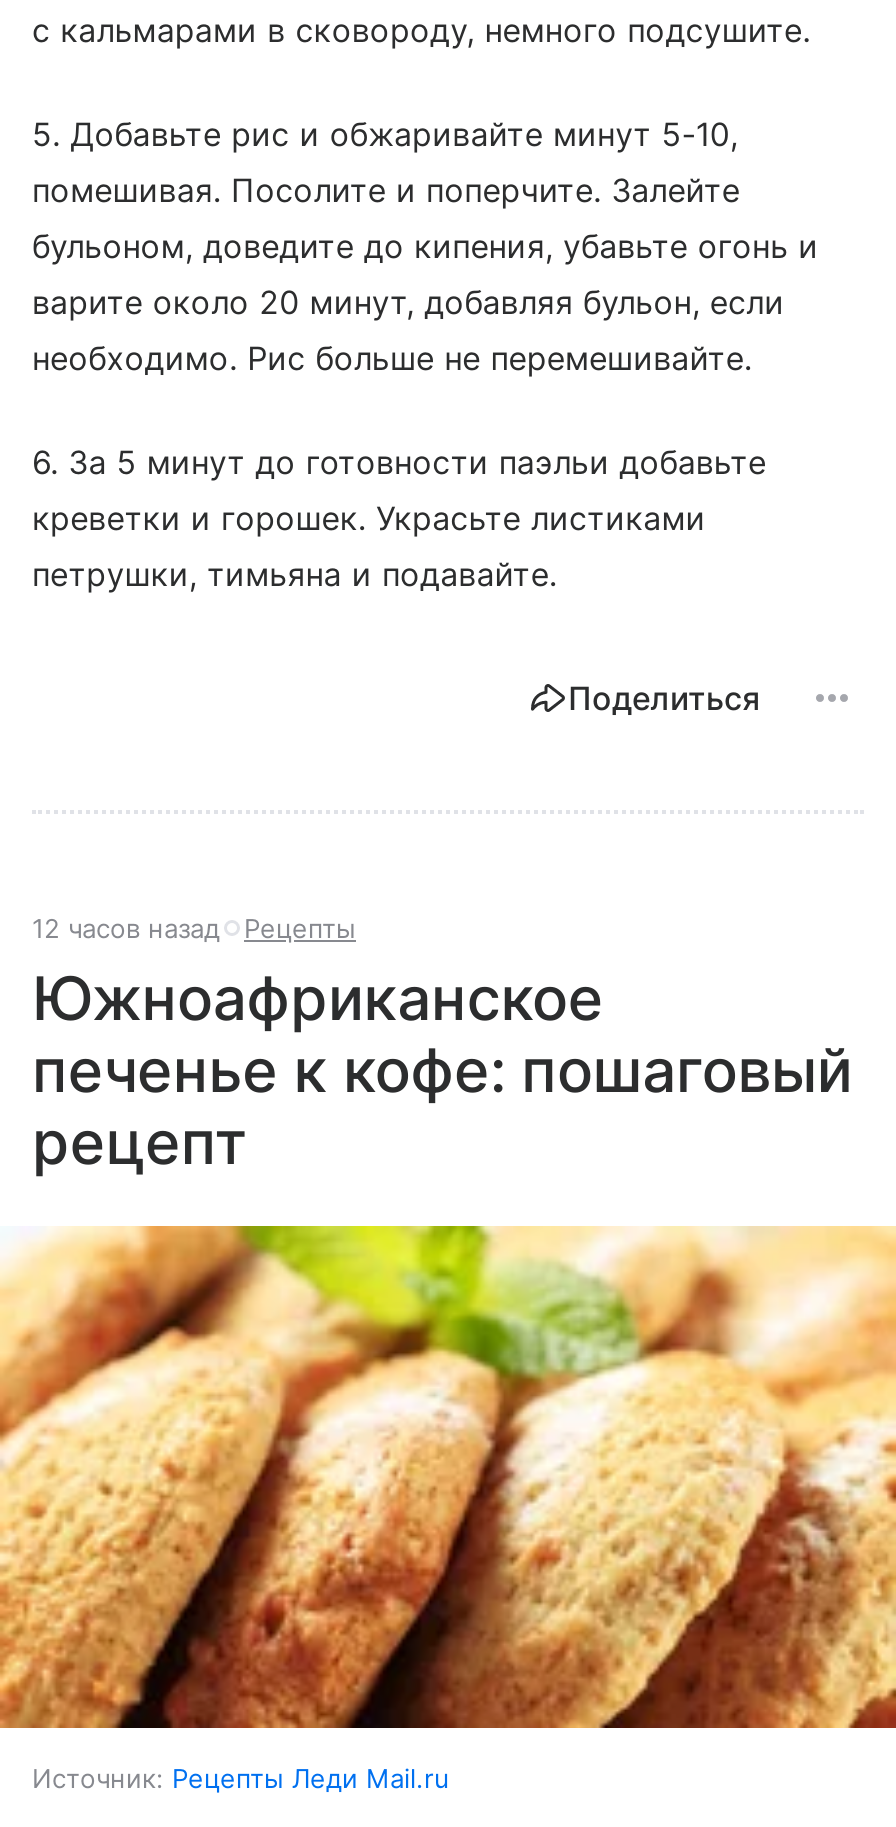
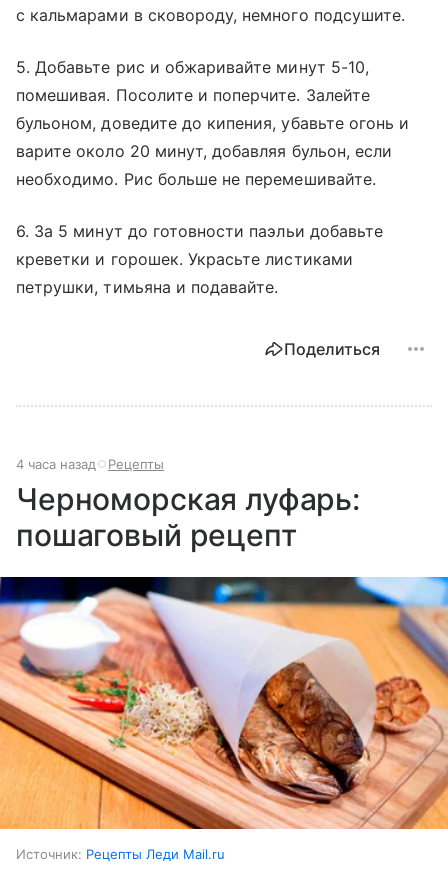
- 12 часов назад Рецепты
+ 4 часа назад Рецепты

- Южноафриканское
- печенье к кофе: пошаговый
- рецепт
+ Черноморская луфарь:
+ пошаговый рецепт

- [image]
+ [image]
